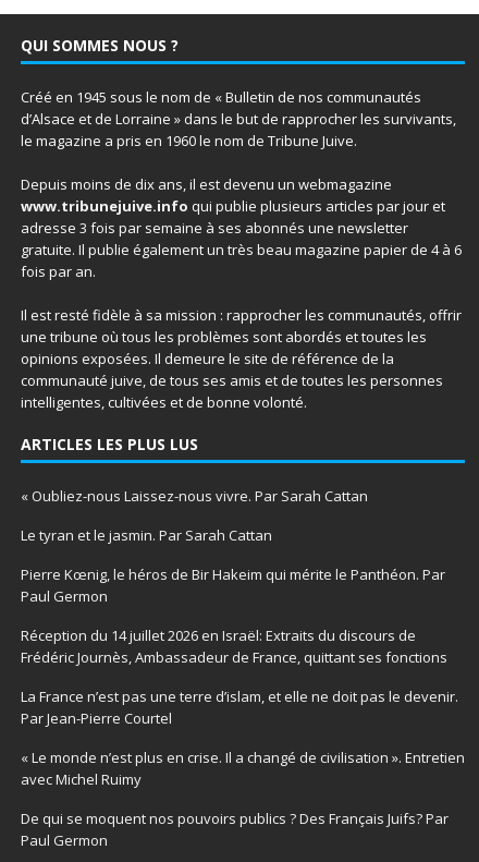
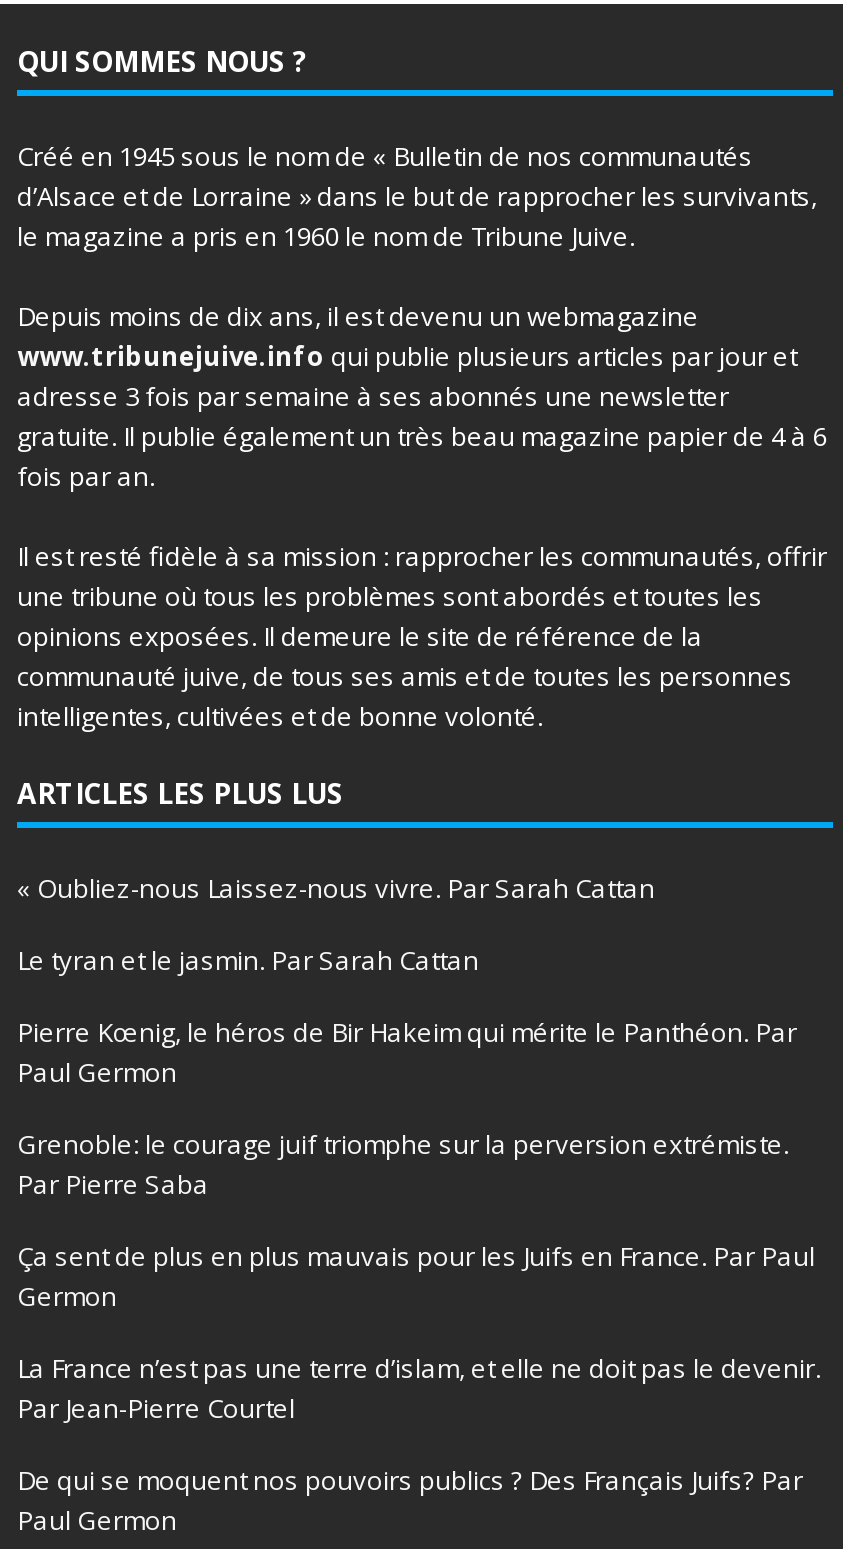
- Réception du 14 juillet 2026 en Israël: Extraits du discours de
- Frédéric Journès, Ambassadeur de France, quittant ses fonctions
+ Grenoble: le courage juif triomphe sur la perversion extrémiste.
+ Par Pierre Saba
+ Ça sent de plus en plus mauvais pour les Juifs en France. Par Paul
+ Germon

moved down: La France n’est pas une terre d’islam, et elle ne doit pas le devenir. | Par Jean-Pierre Courtel

- « Le monde n’est plus en crise. Il a changé de civilisation ». Entretien
- avec Michel Ruimy
